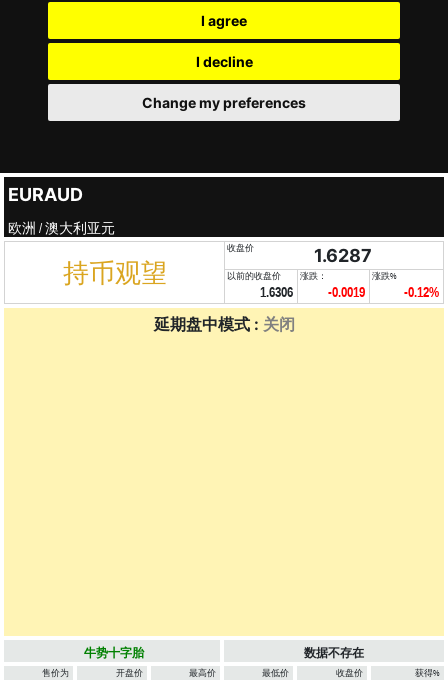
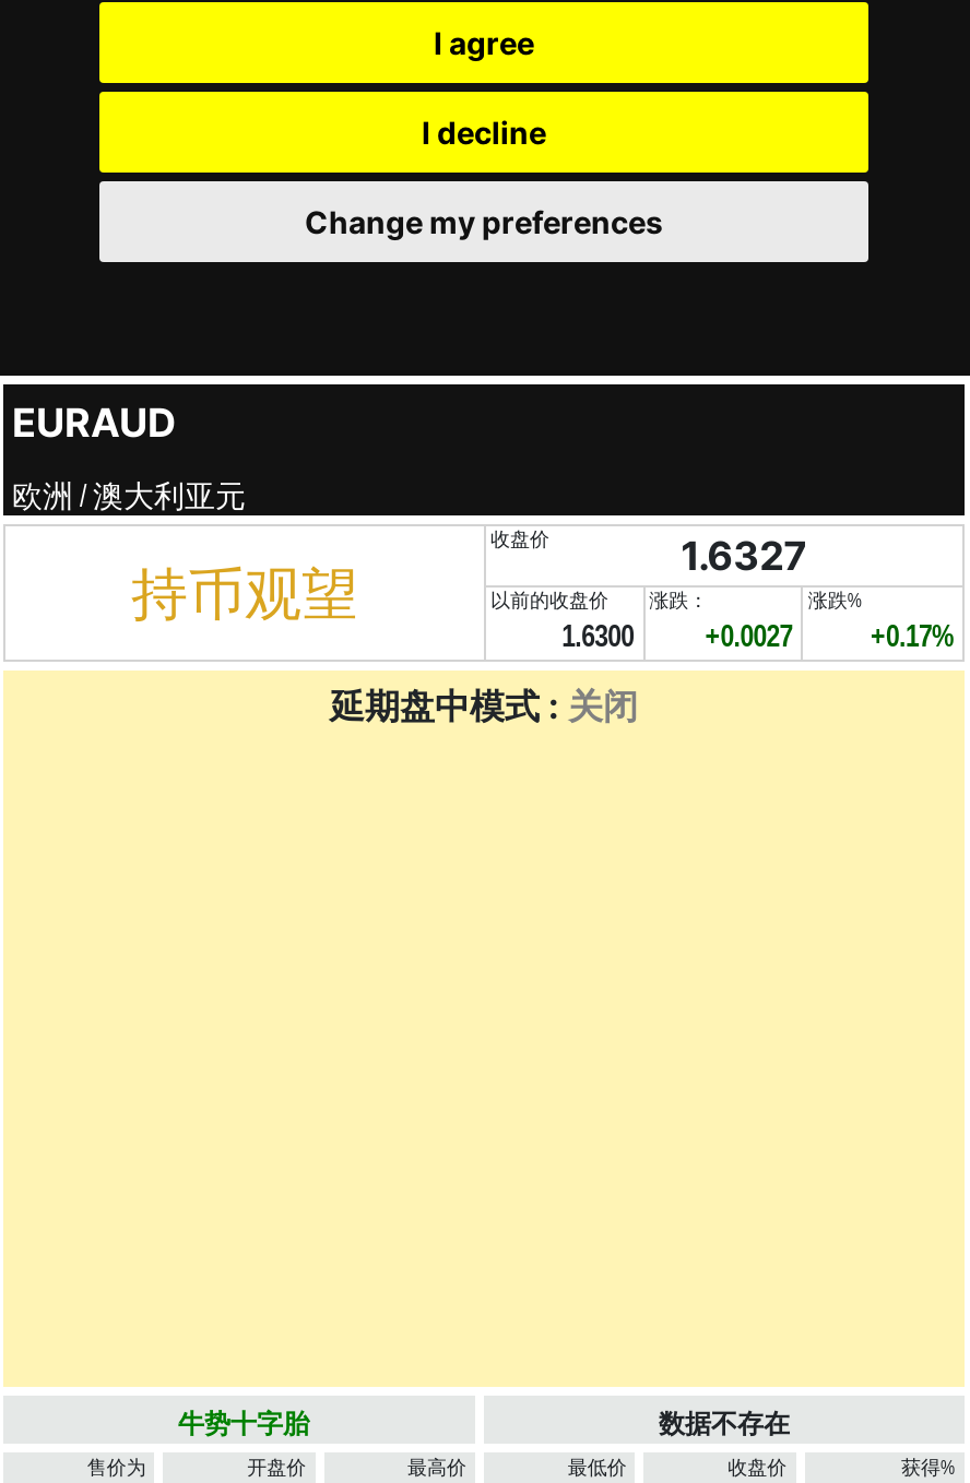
- 1.6287
+ 1.6327

- 1.6306
+ 1.6300

- -0.0019
+ +0.0027

- -0.12%
+ +0.17%
